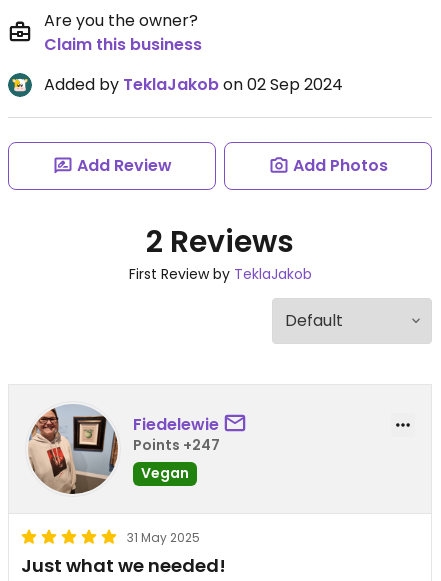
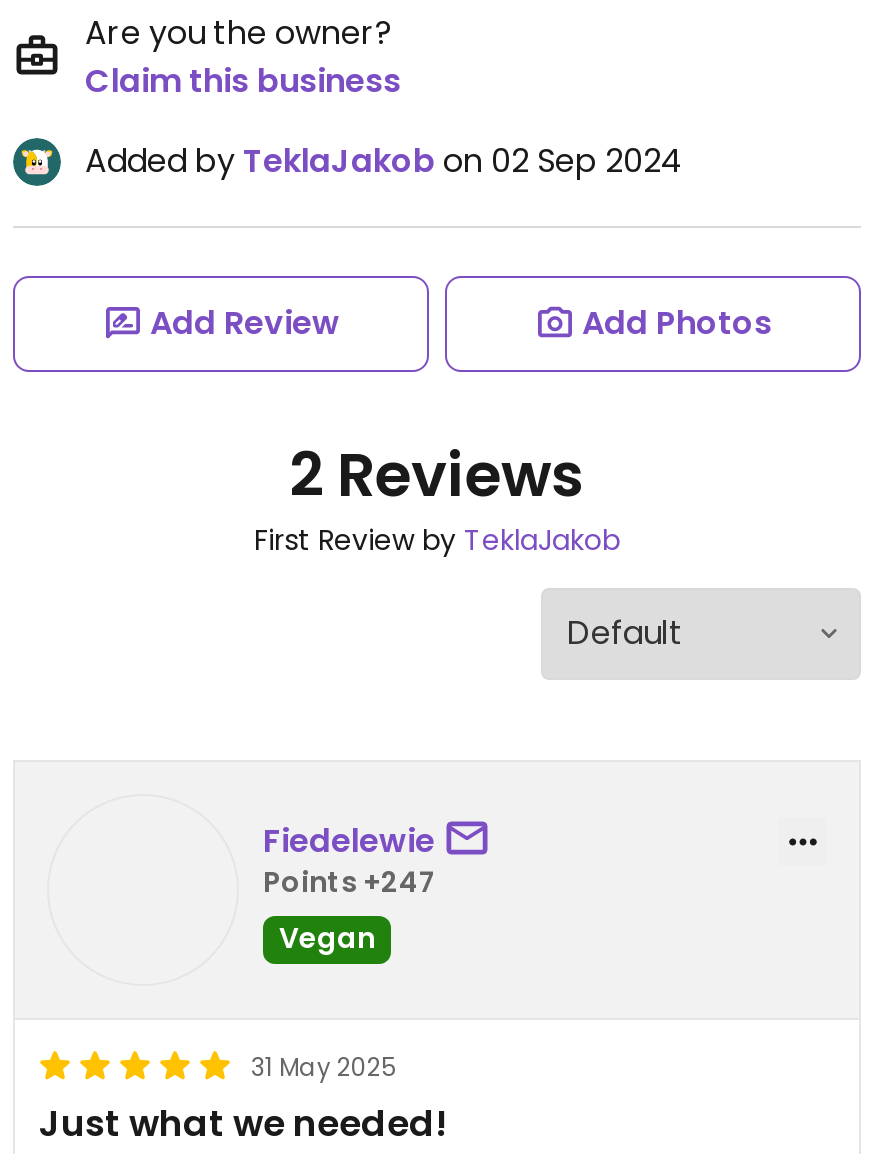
- [image]
